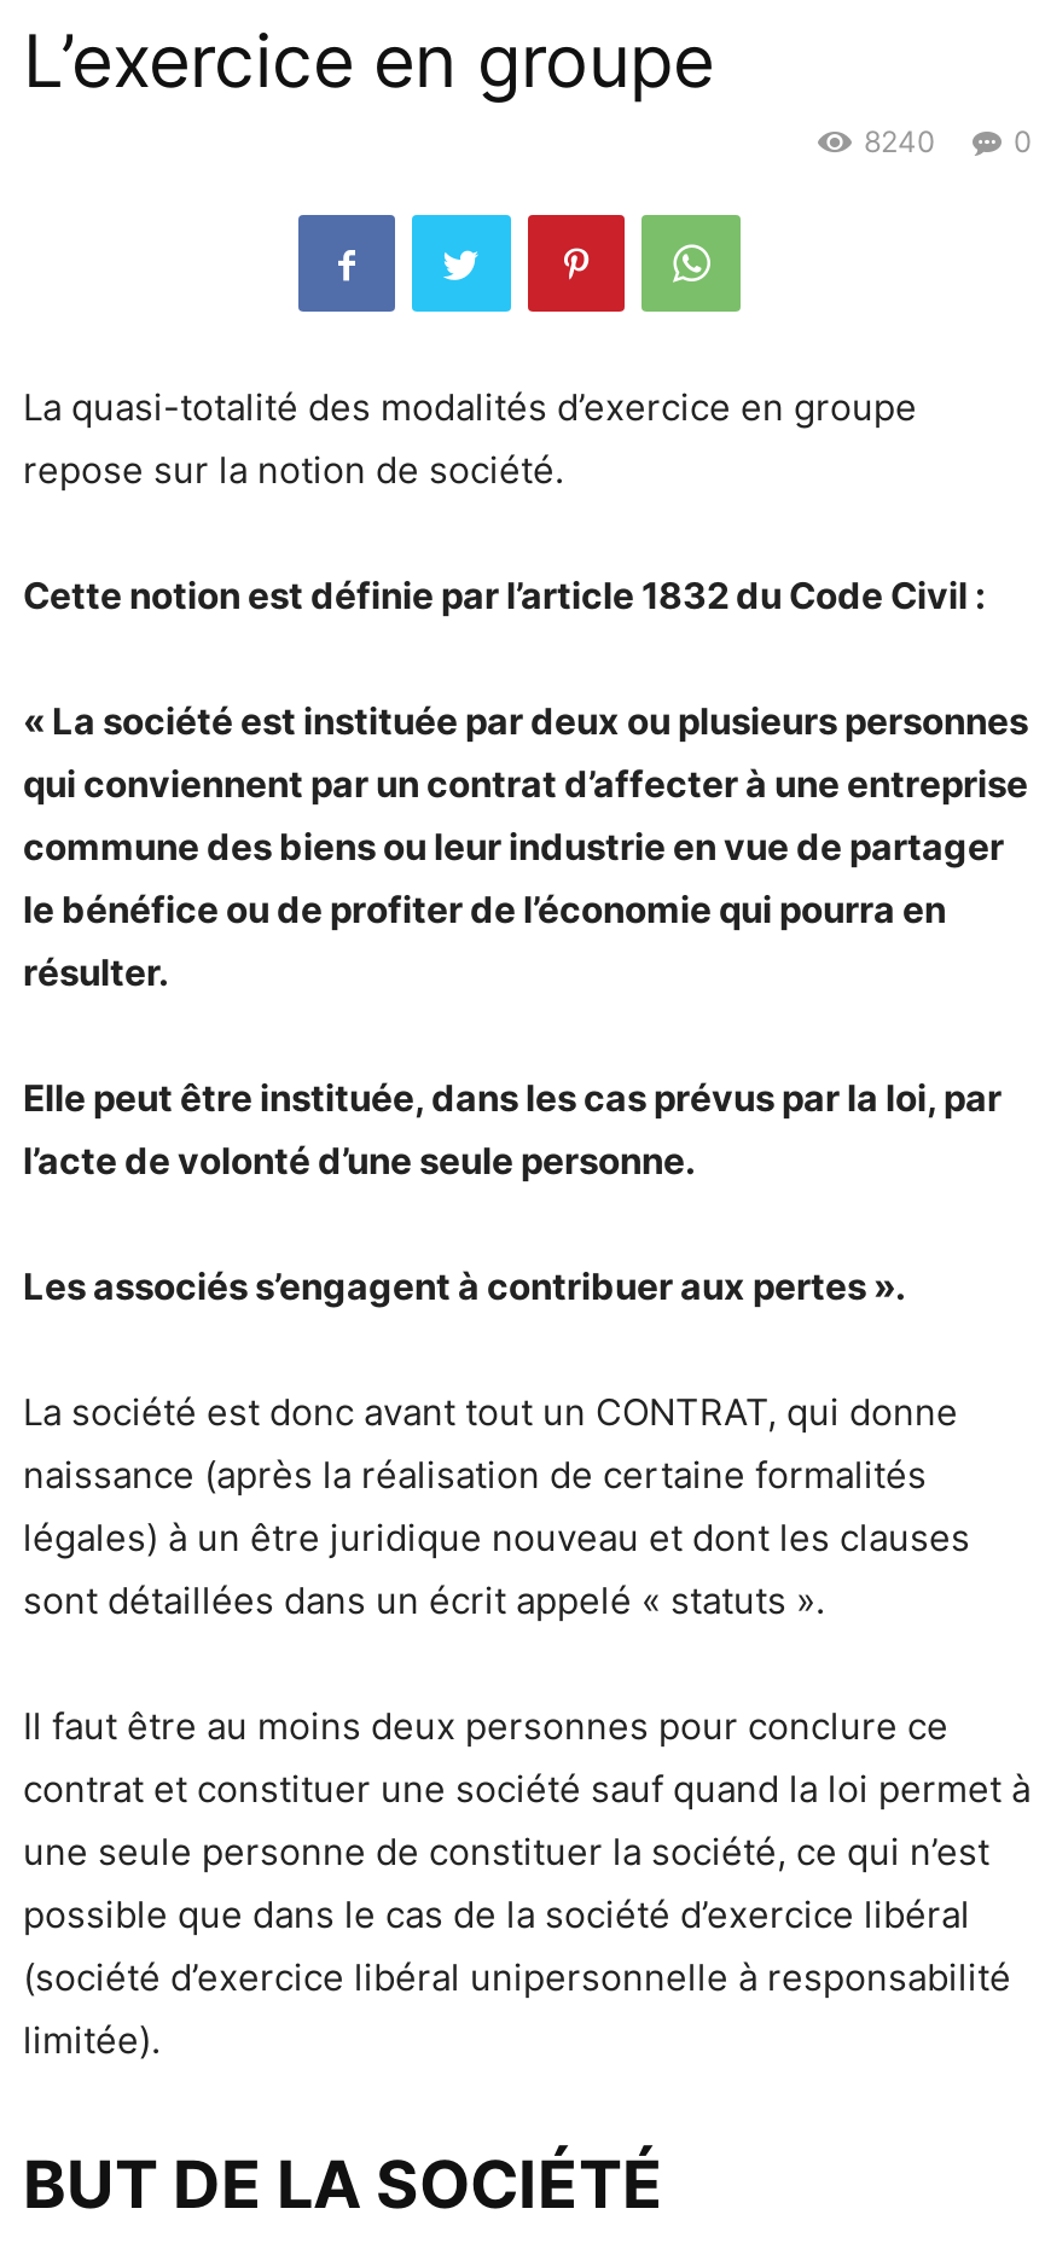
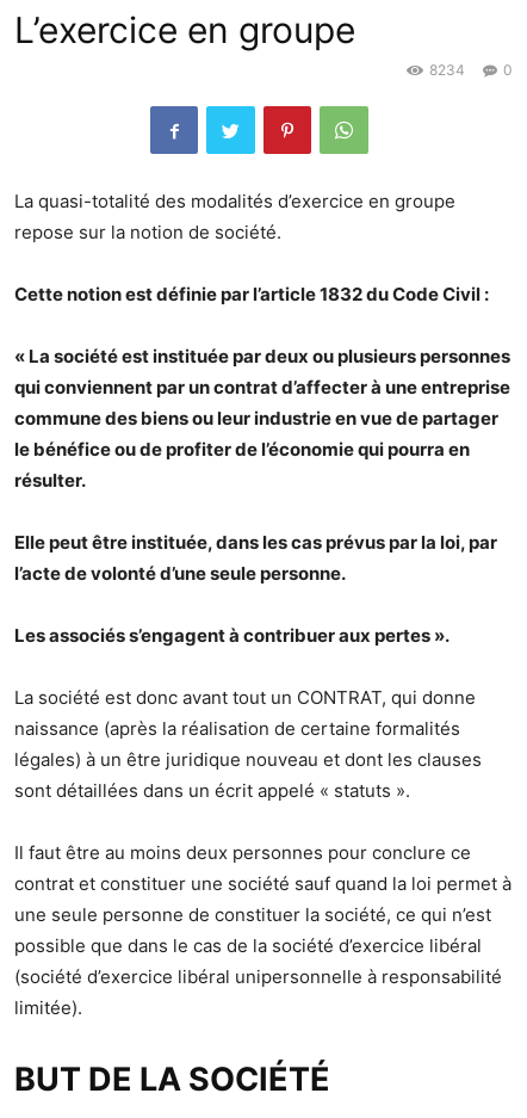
- 8240
+ 8234
